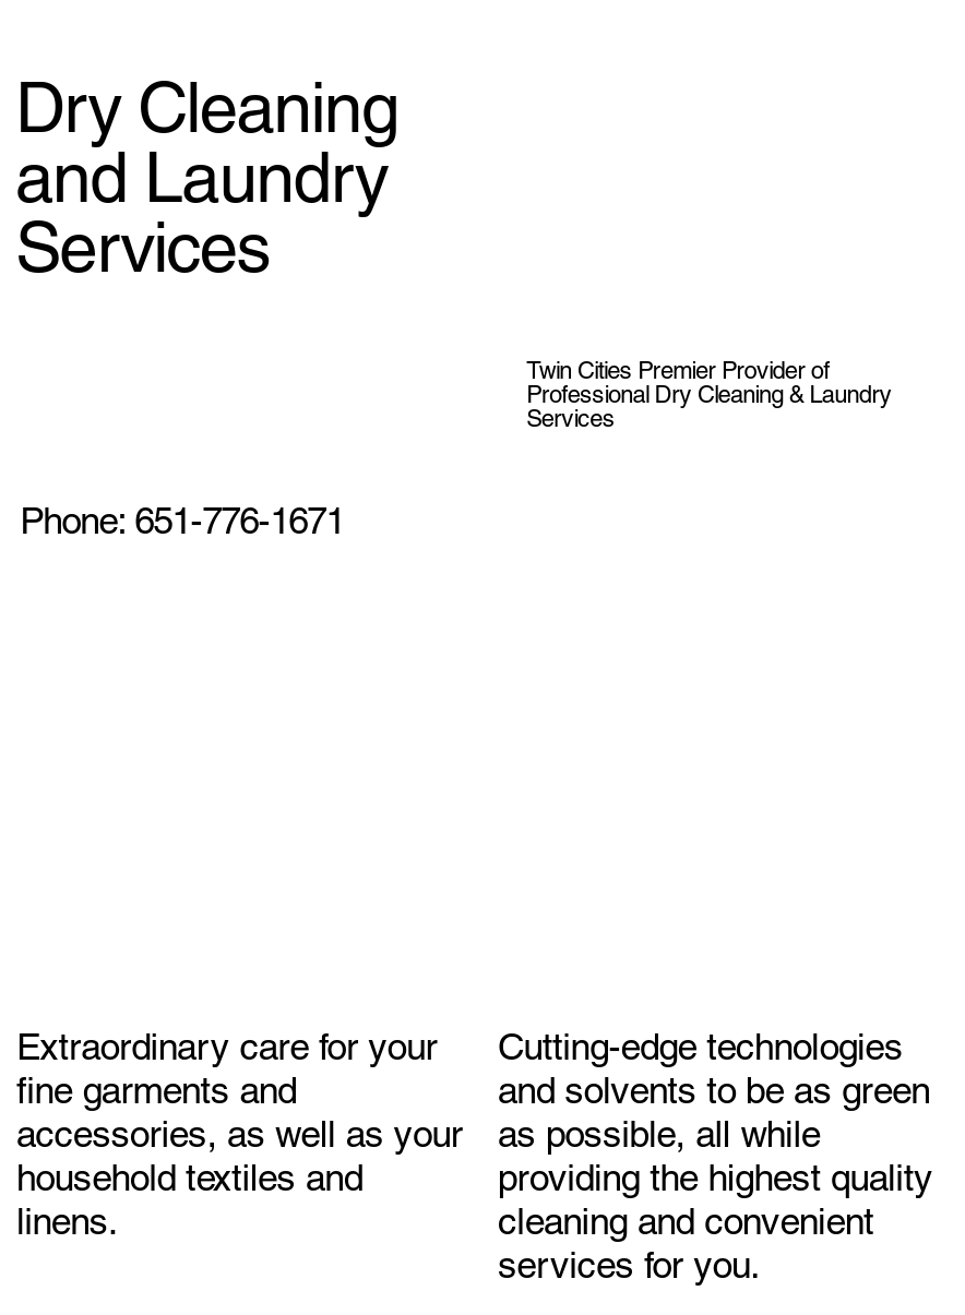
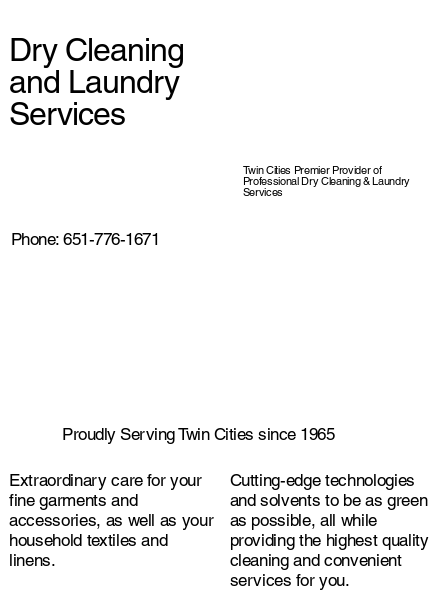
+ Proudly Serving Twin Cities since 1965
